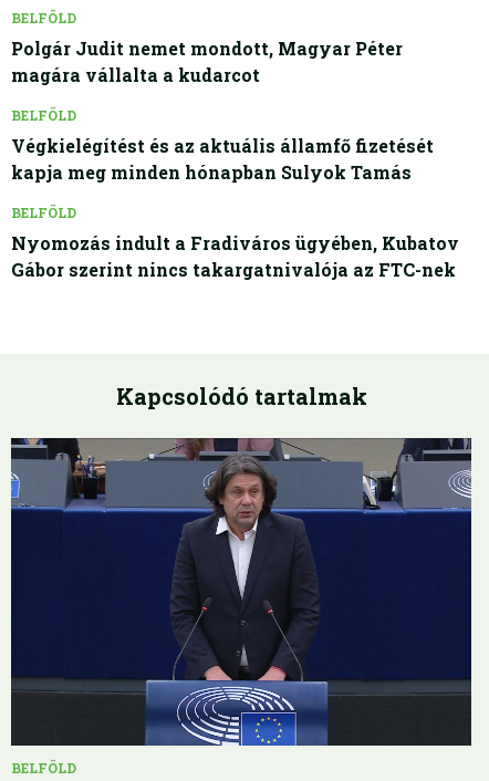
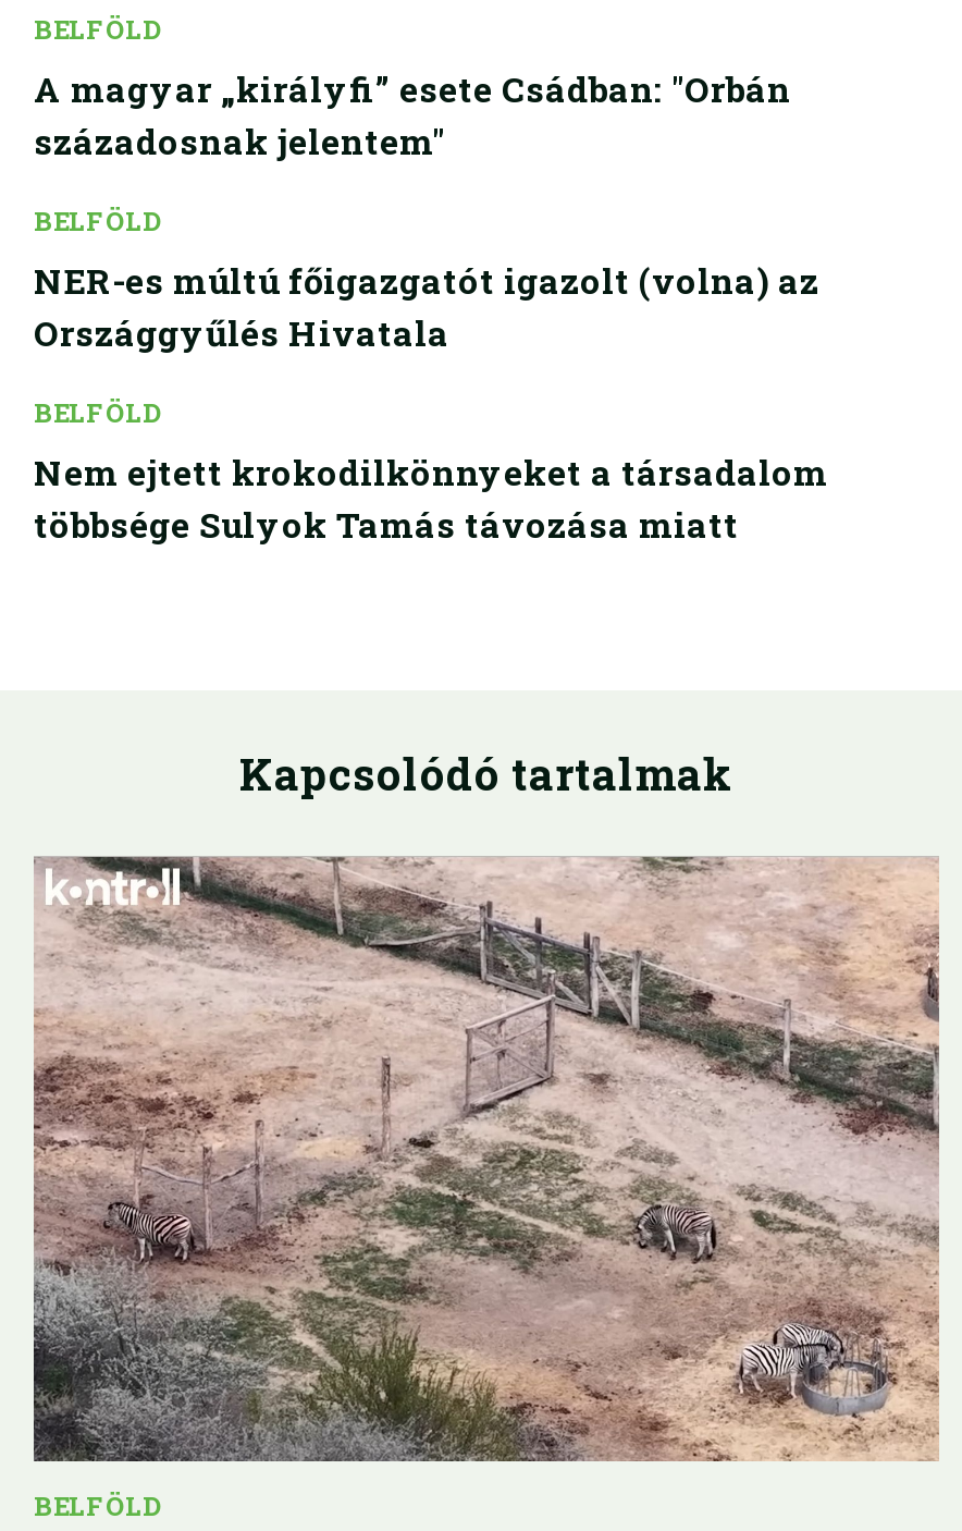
- Polgár Judit nemet mondott, Magyar Péter
- magára vállalta a kudarcot
+ A magyar „királyfi” esete Csádban: "Orbán
+ századosnak jelentem"

- Végkielégítést és az aktuális államfő fizetését
- kapja meg minden hónapban Sulyok Tamás
+ NER-es múltú főigazgatót igazolt (volna) az
+ Országgyűlés Hivatala

- Nyomozás indult a Fradiváros ügyében, Kubatov
- Gábor szerint nincs takargatnivalója az FTC-nek
+ Nem ejtett krokodilkönnyeket a társadalom
+ többsége Sulyok Tamás távozása miatt

- [image]
+ [image]
